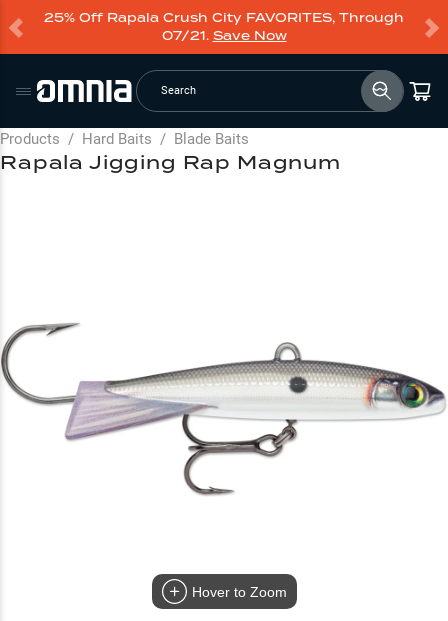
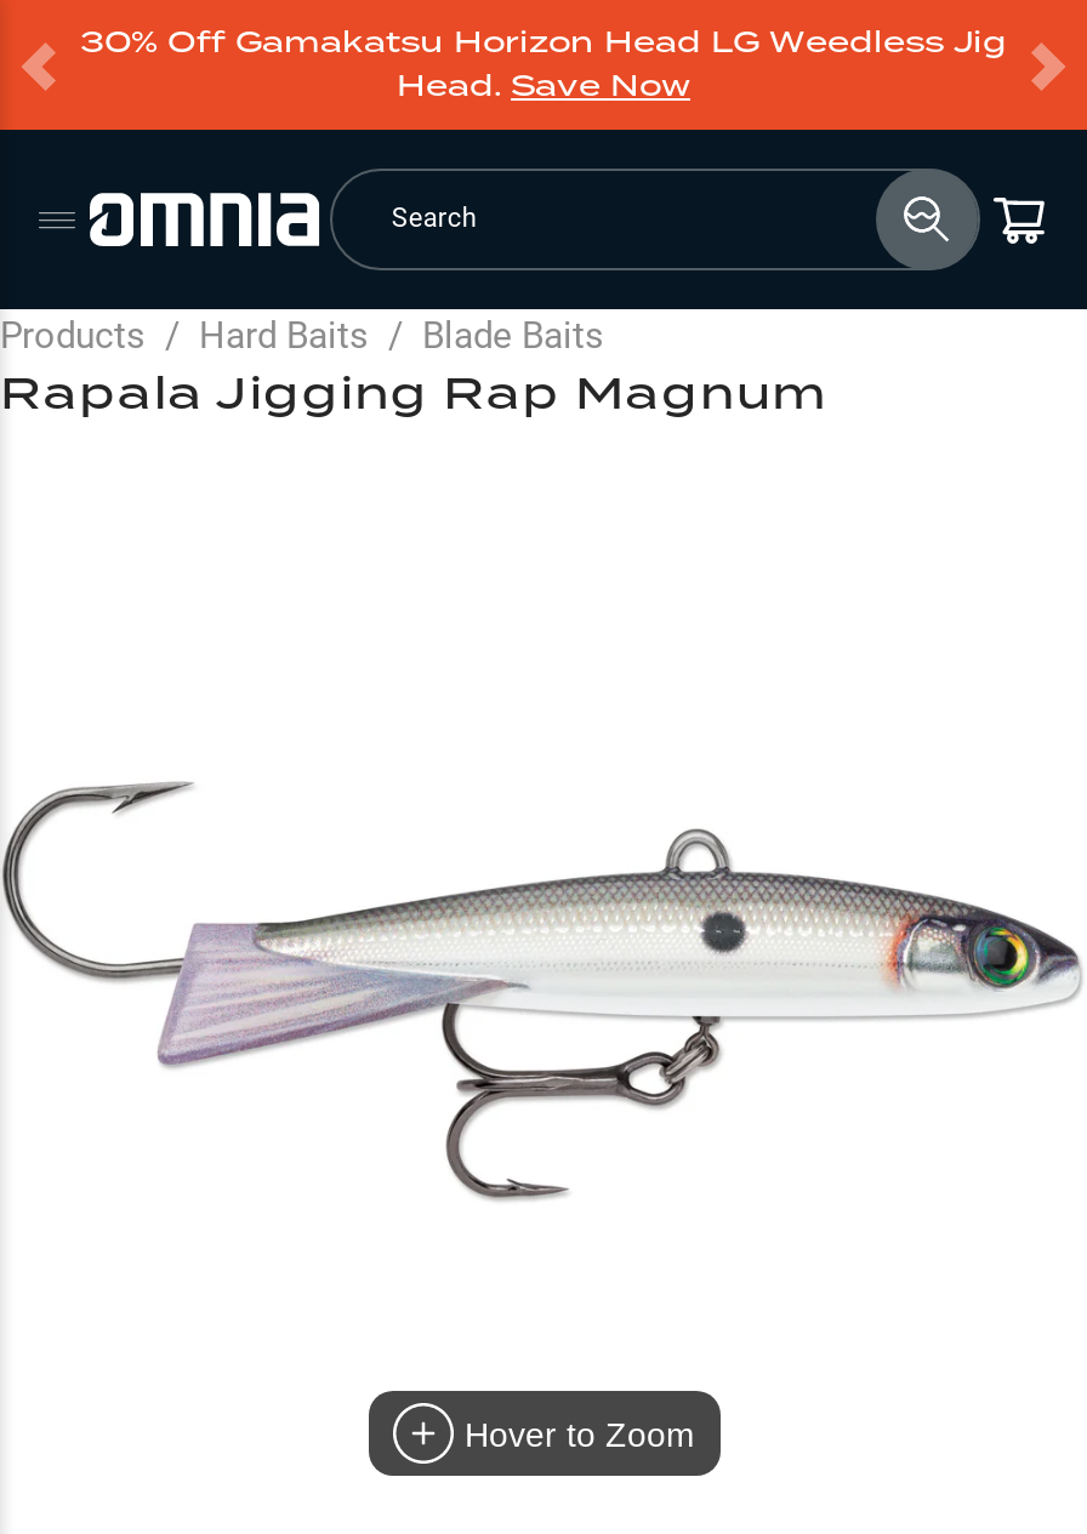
- 25% Off Rapala Crush City FAVORITES, Through
- 07/21. Save Now
+ 30% Off Gamakatsu Horizon Head LG Weedless Jig
+ Head. Save Now
